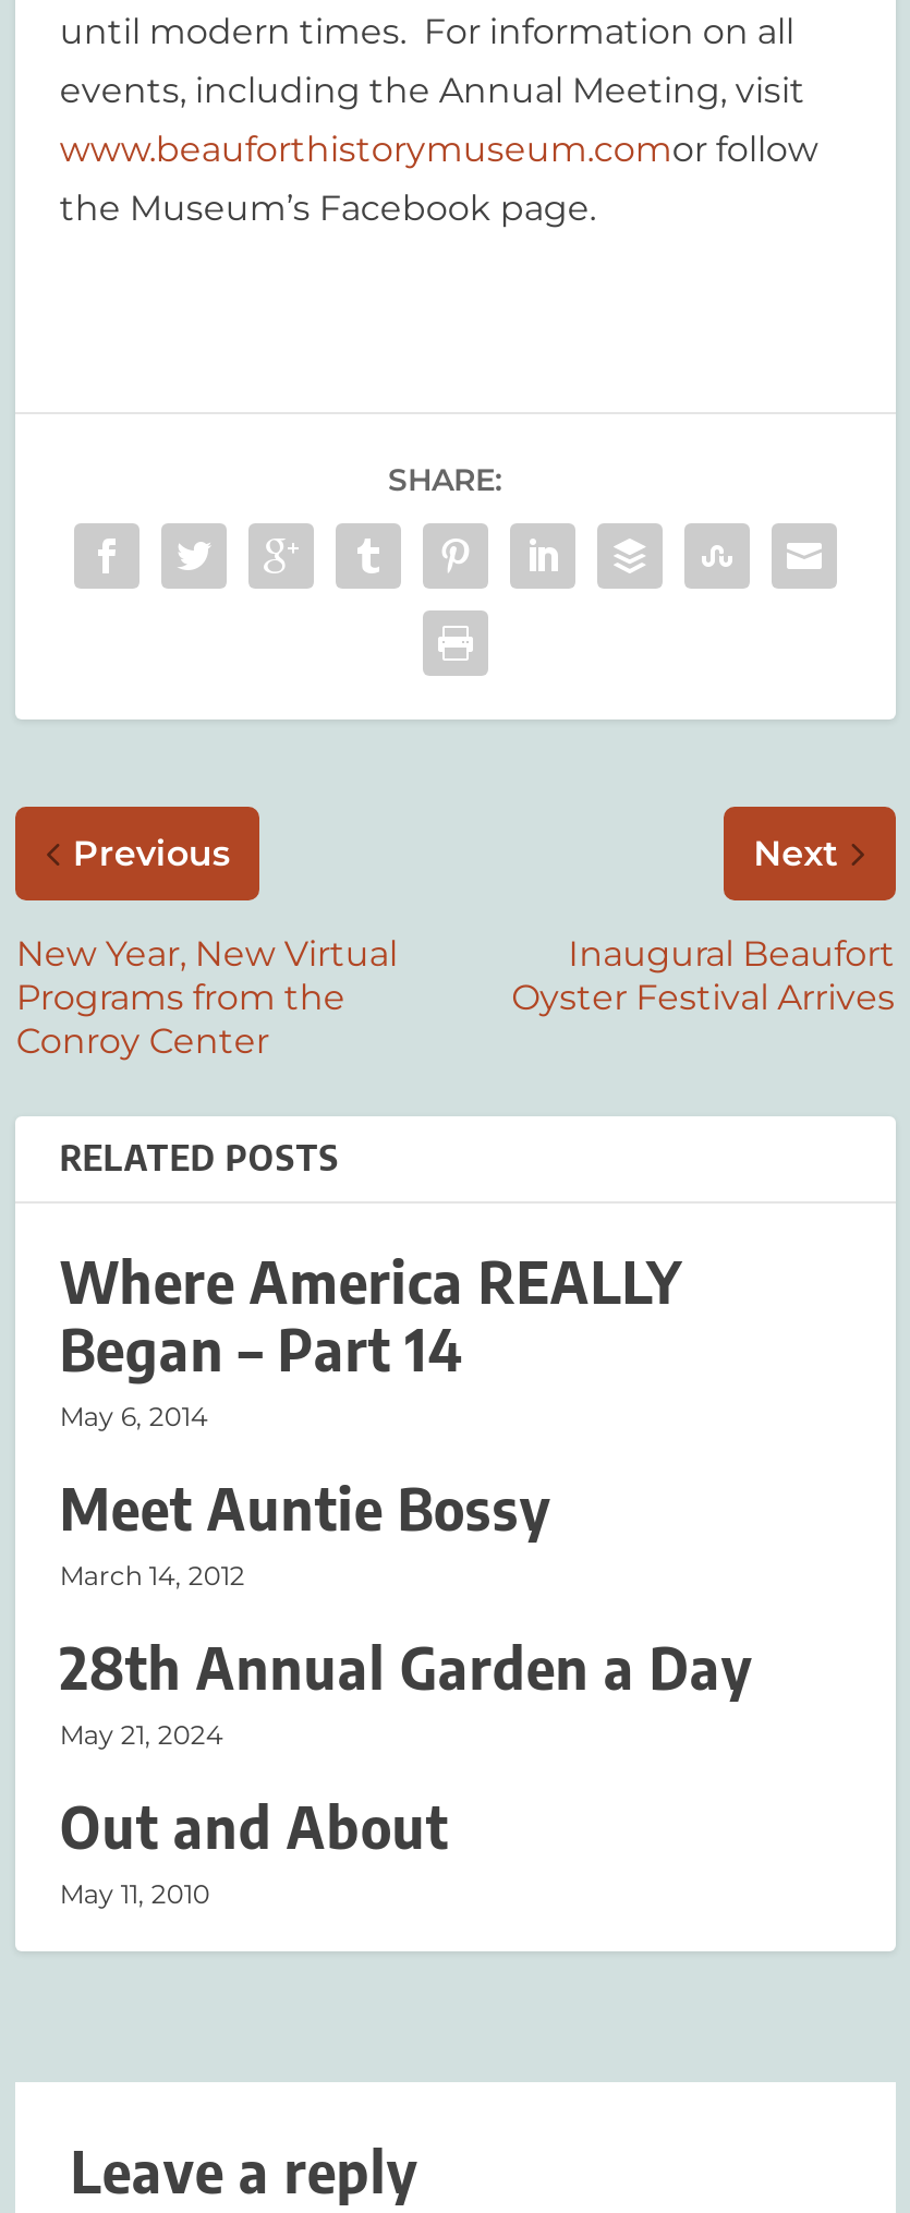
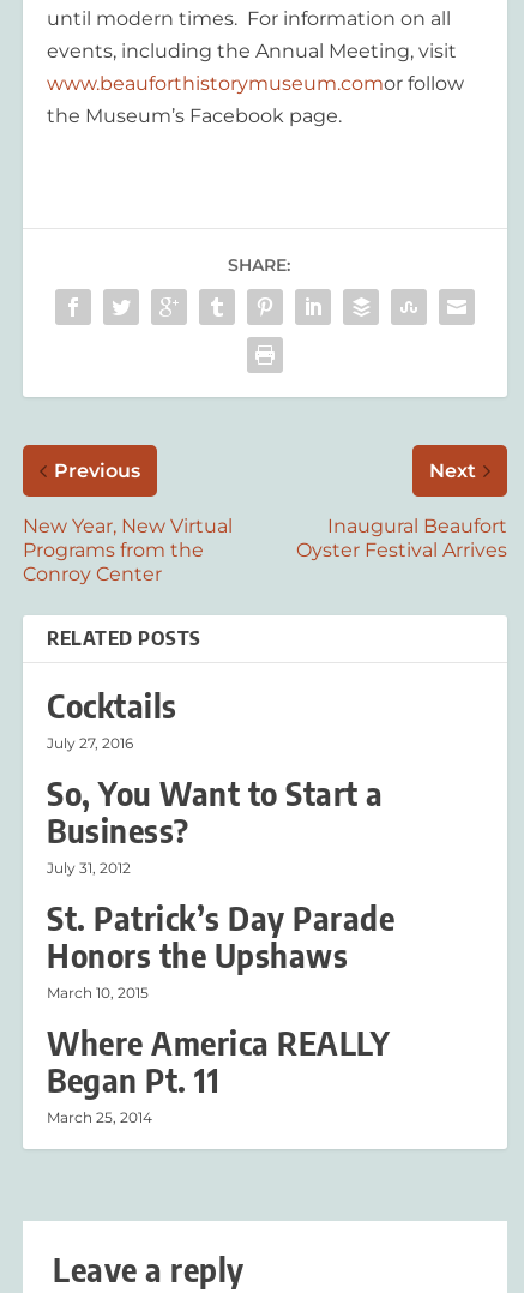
+ Cocktails
+ July 27, 2016
+ So, You Want to Start a
+ Business?
+ July 31, 2012
+ St. Patrick’s Day Parade
+ Honors the Upshaws
+ March 10, 2015

moved down: Where America REALLY

- Began – Part 14
- May 6, 2014
- Meet Auntie Bossy
- March 14, 2012
- 28th Annual Garden a Day
- May 21, 2024
- Out and About
- May 11, 2010
+ Began Pt. 11
+ March 25, 2014
